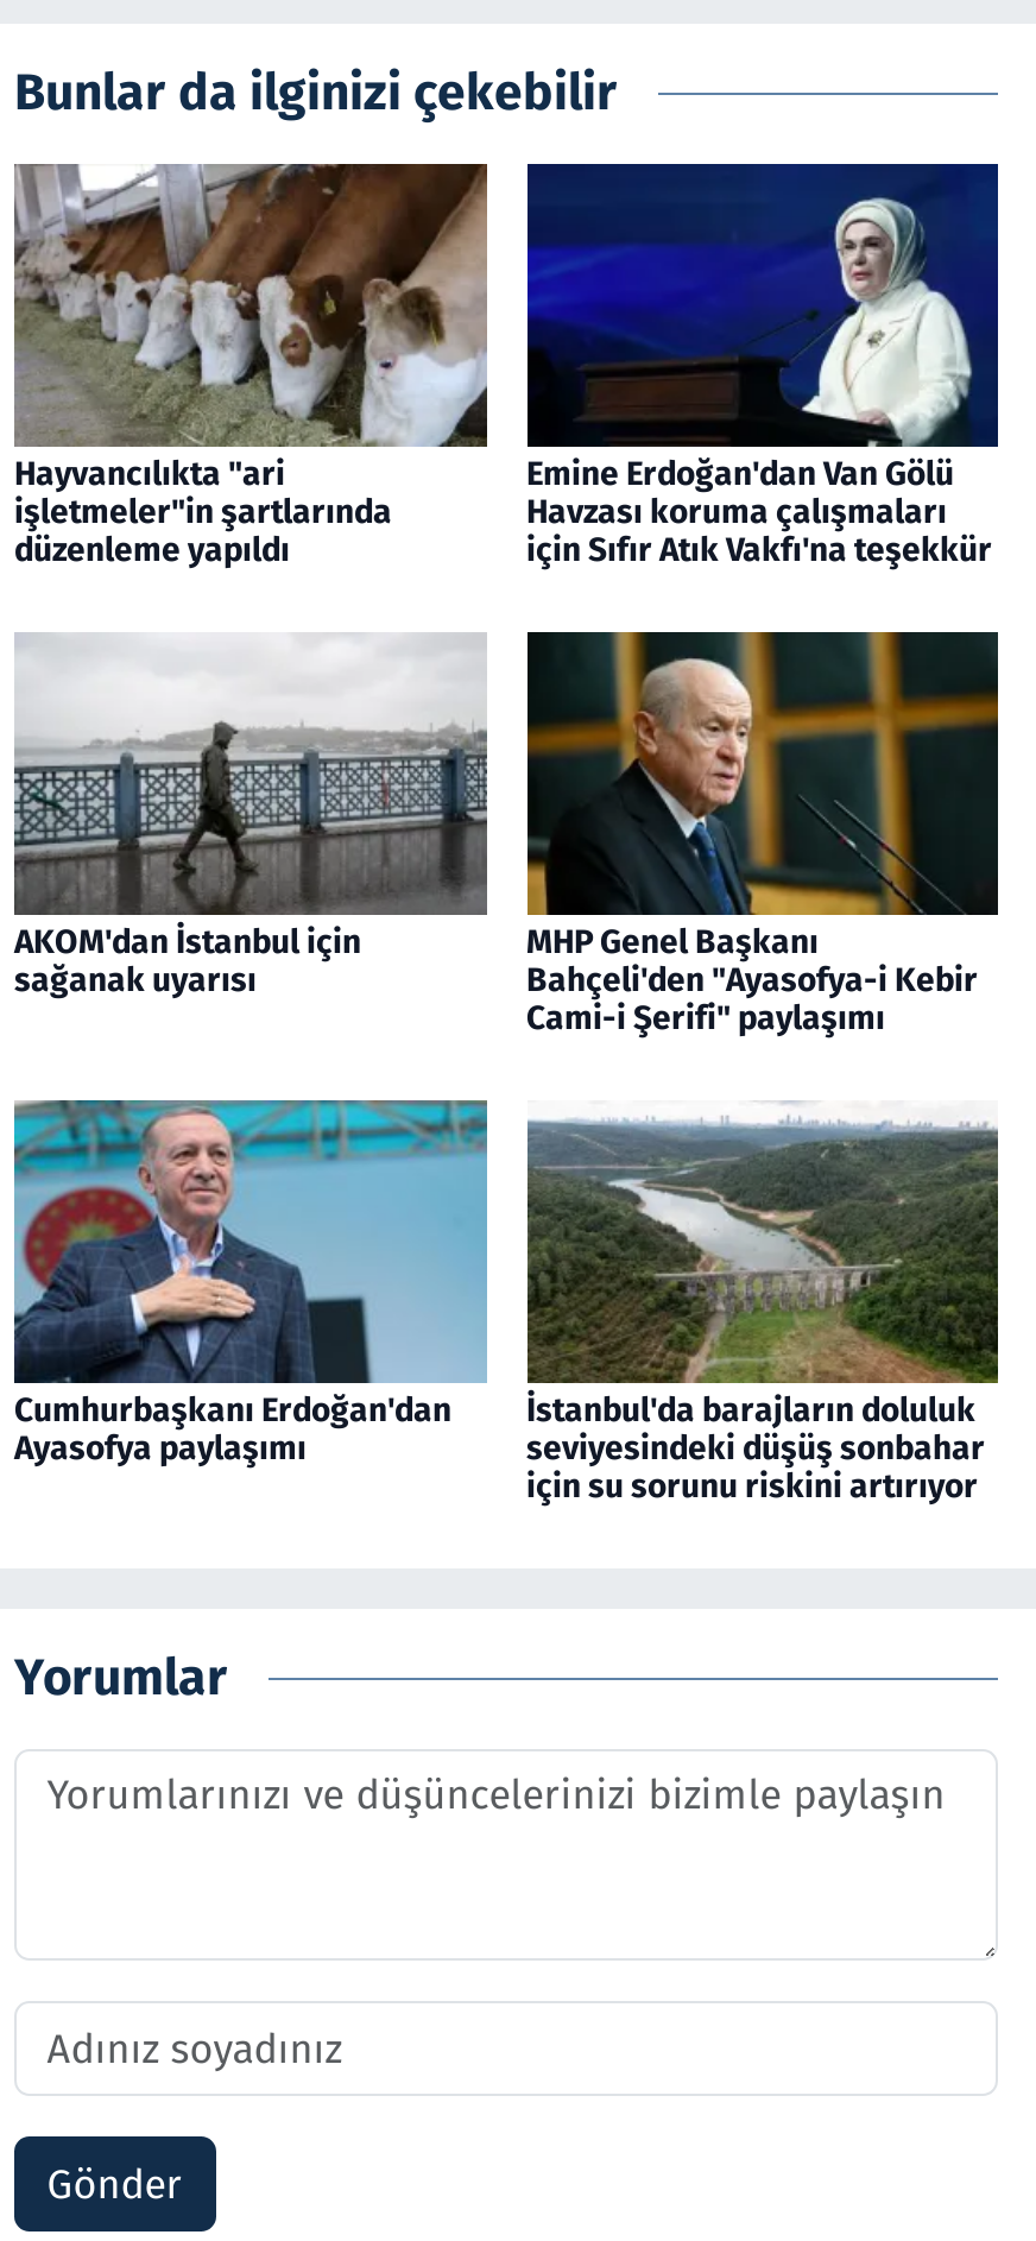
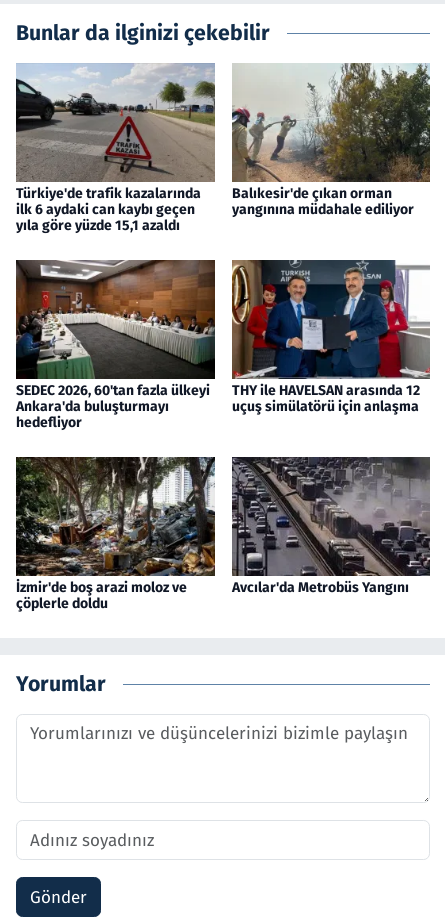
- [image]
- Hayvancılıkta "ari
- işletmeler"in şartlarında
- düzenleme yapıldı
+ [image]
+ Türkiye'de trafik kazalarında
+ ilk 6 aydaki can kaybı geçen
+ yıla göre yüzde 15,1 azaldı

- [image]
- Emine Erdoğan'dan Van Gölü
- Havzası koruma çalışmaları
- için Sıfır Atık Vakfı'na teşekkür
+ [image]
+ Balıkesir'de çıkan orman
+ yangınına müdahale ediliyor

- [image]
- AKOM'dan İstanbul için
- sağanak uyarısı
+ [image]
+ SEDEC 2026, 60'tan fazla ülkeyi
+ Ankara'da buluşturmayı
+ hedefliyor

- [image]
- MHP Genel Başkanı
- Bahçeli'den "Ayasofya-i Kebir
- Cami-i Şerifi" paylaşımı
+ [image]
+ THY ile HAVELSAN arasında 12
+ uçuş simülatörü için anlaşma

- [image]
- Cumhurbaşkanı Erdoğan'dan
- Ayasofya paylaşımı
+ [image]
+ İzmir'de boş arazi moloz ve
+ çöplerle doldu

- [image]
- İstanbul'da barajların doluluk
- seviyesindeki düşüş sonbahar
- için su sorunu riskini artırıyor
+ [image]
+ Avcılar'da Metrobüs Yangını
